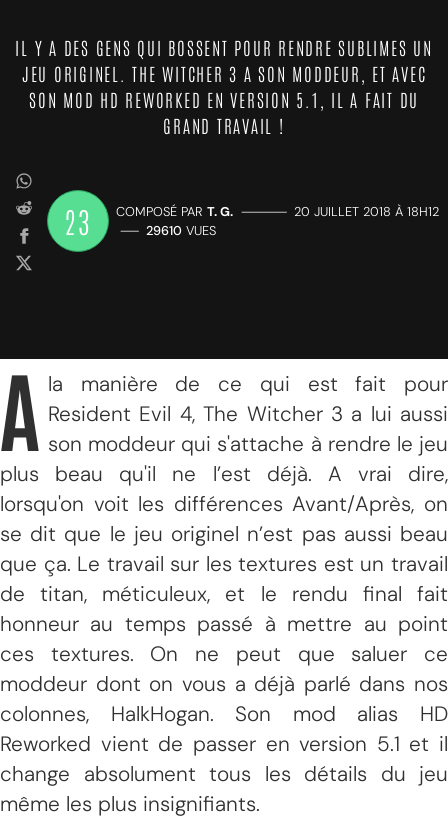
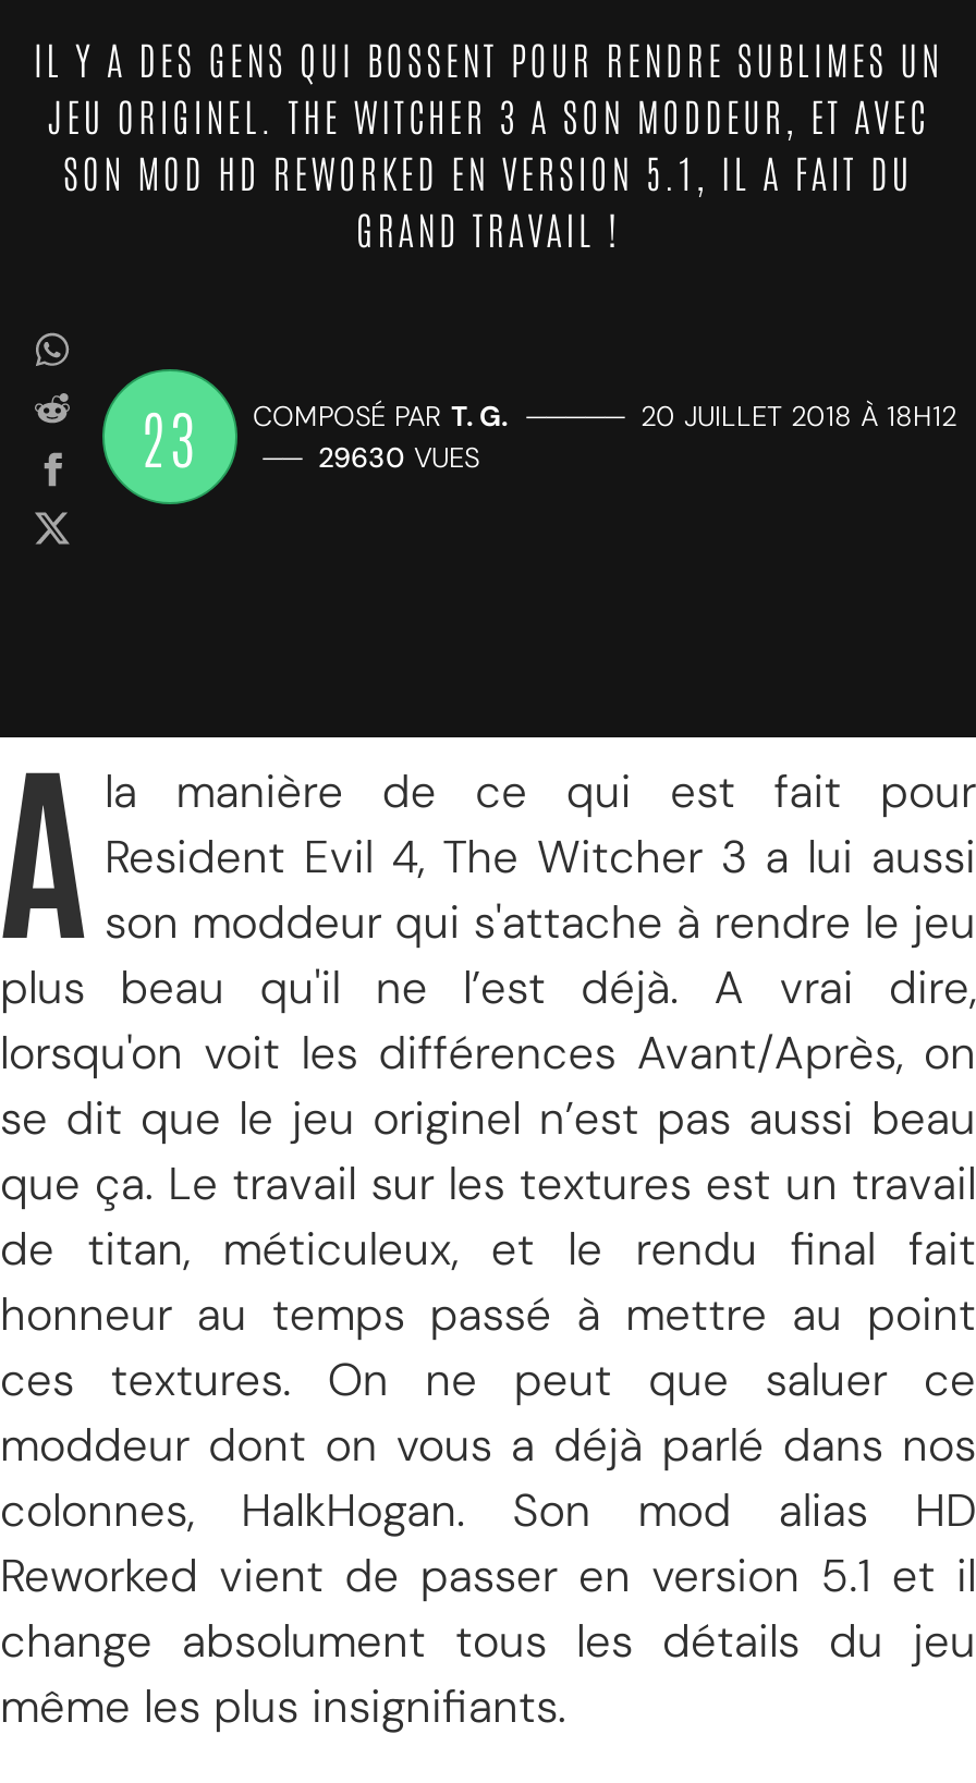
- 23 COMPOSÉ PAR T. G. ————— 20 JUILLET 2018 À 18H12 —— 29610 VUES
+ 23 COMPOSÉ PAR T. G. ————— 20 JUILLET 2018 À 18H12 —— 29630 VUES
